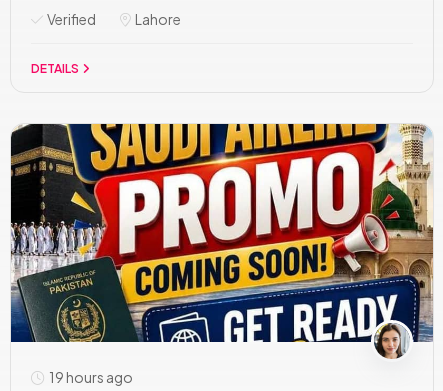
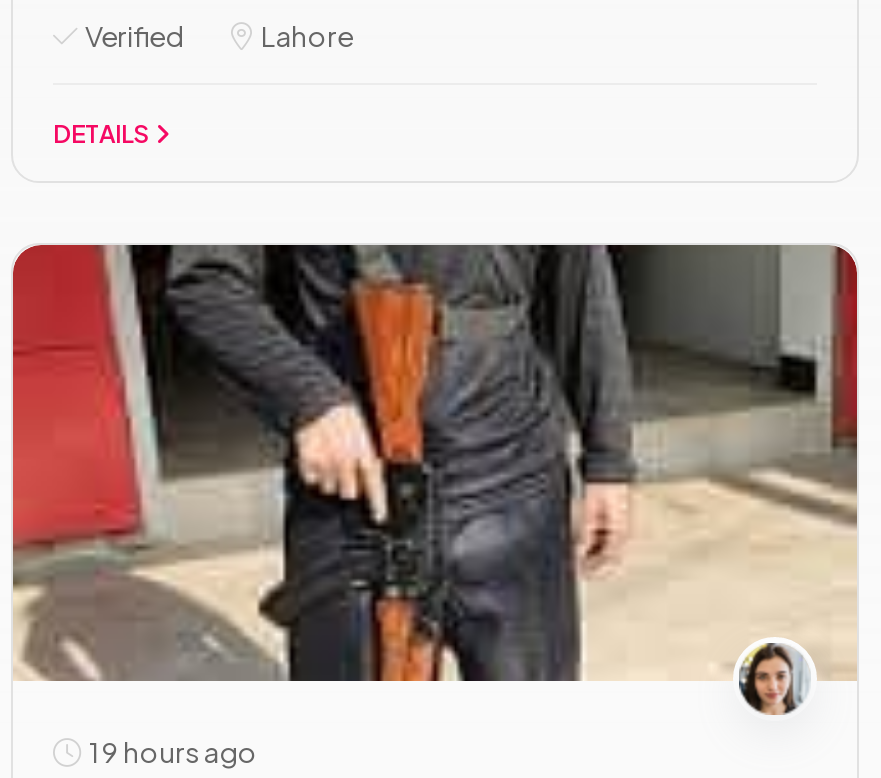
- [image]
+ [image]
